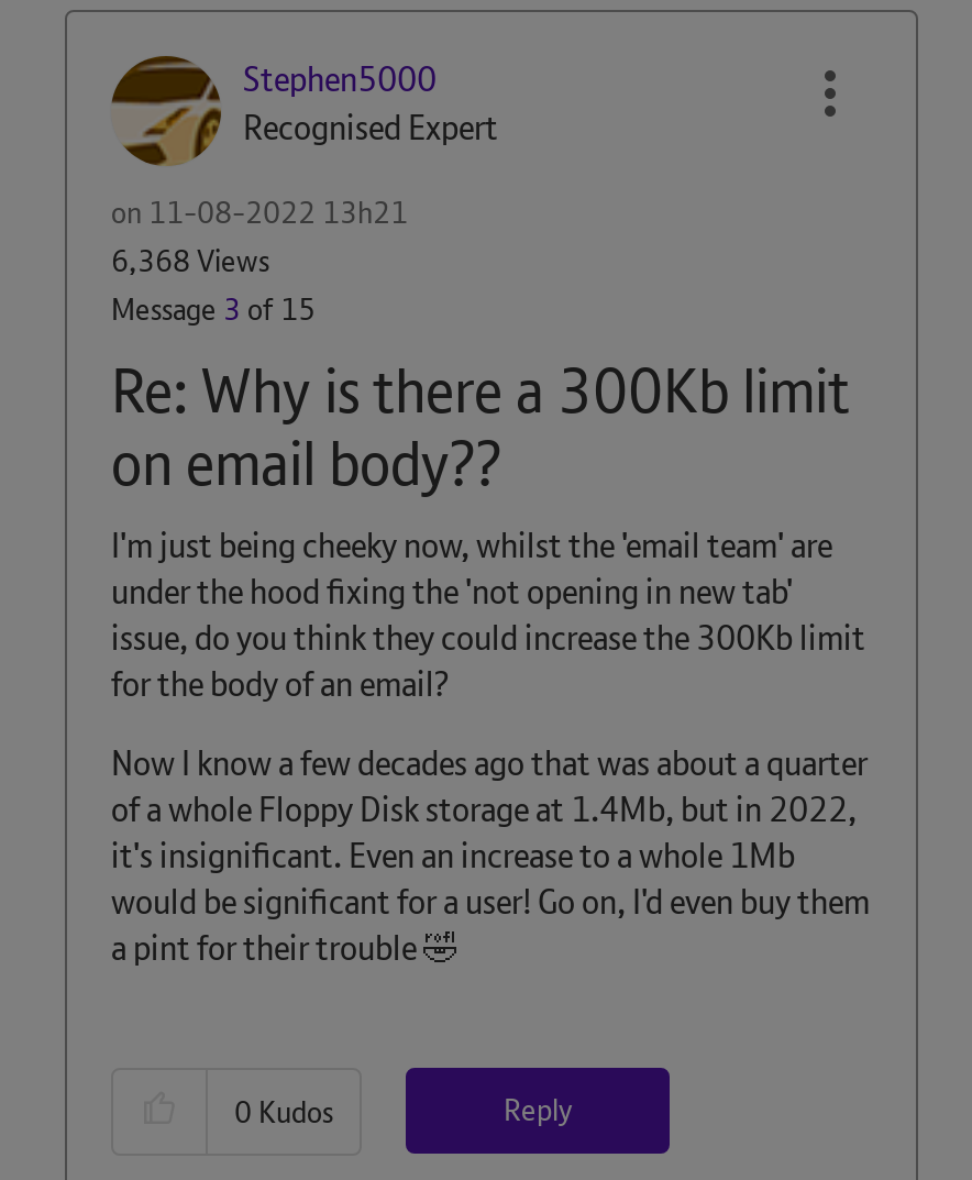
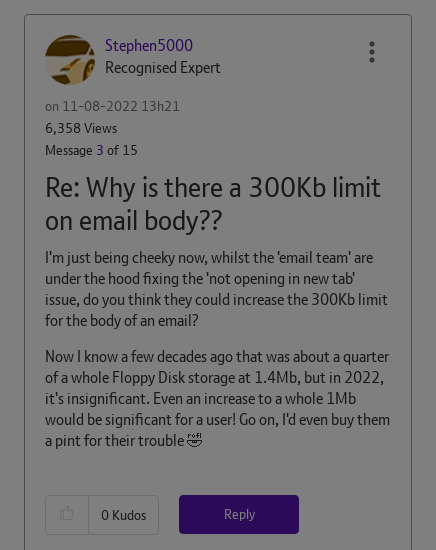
- 6,368 Views
+ 6,358 Views
